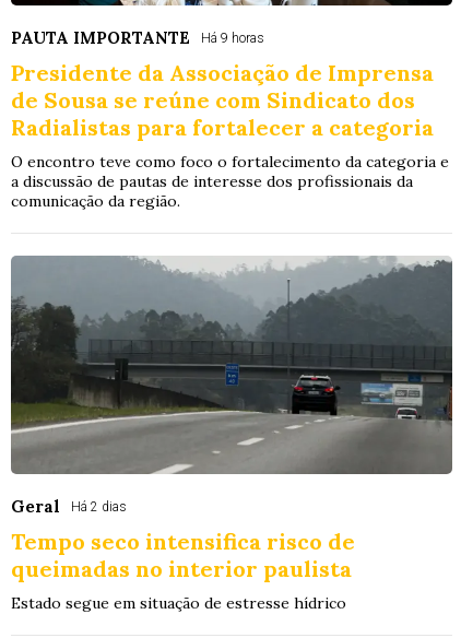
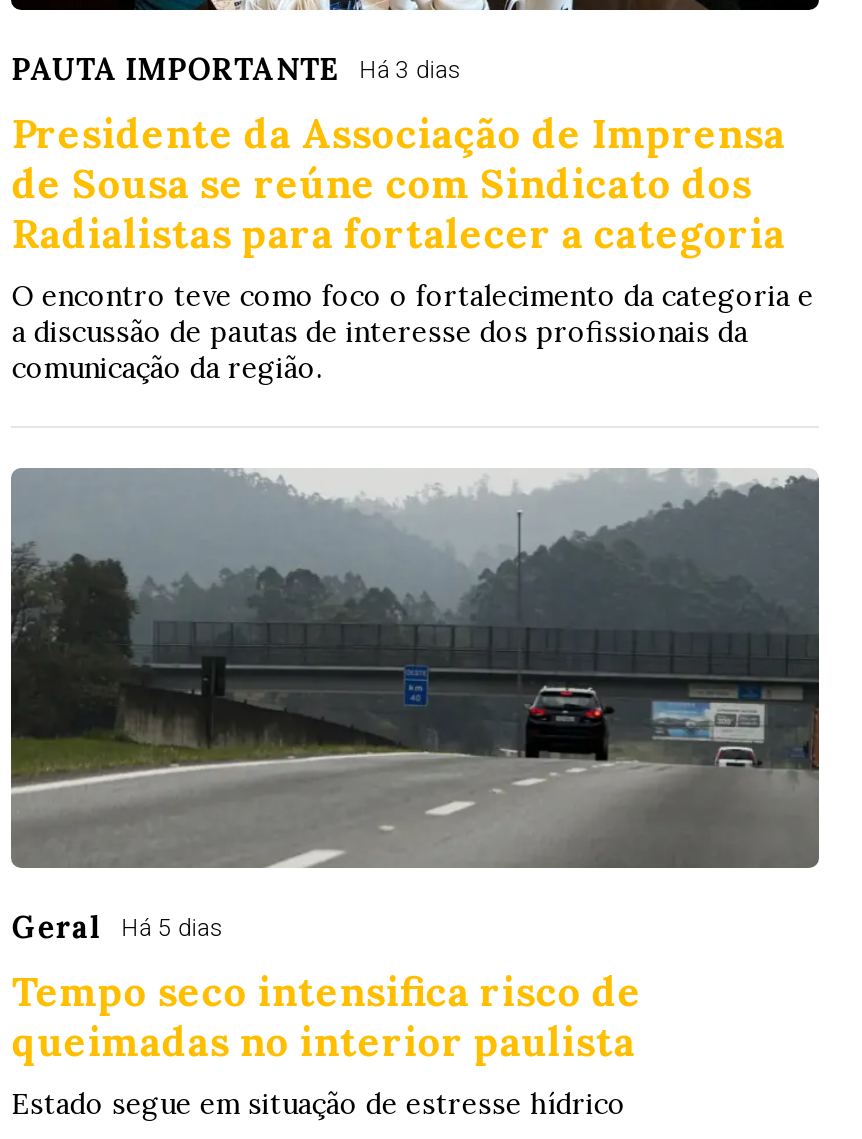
- PAUTA IMPORTANTE Há 9 horas
+ PAUTA IMPORTANTE Há 3 dias

- Geral Há 2 dias
+ Geral Há 5 dias
